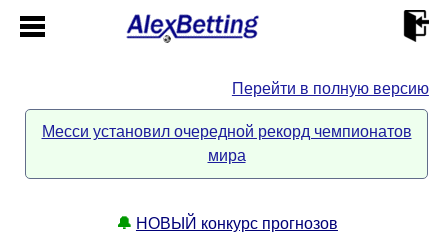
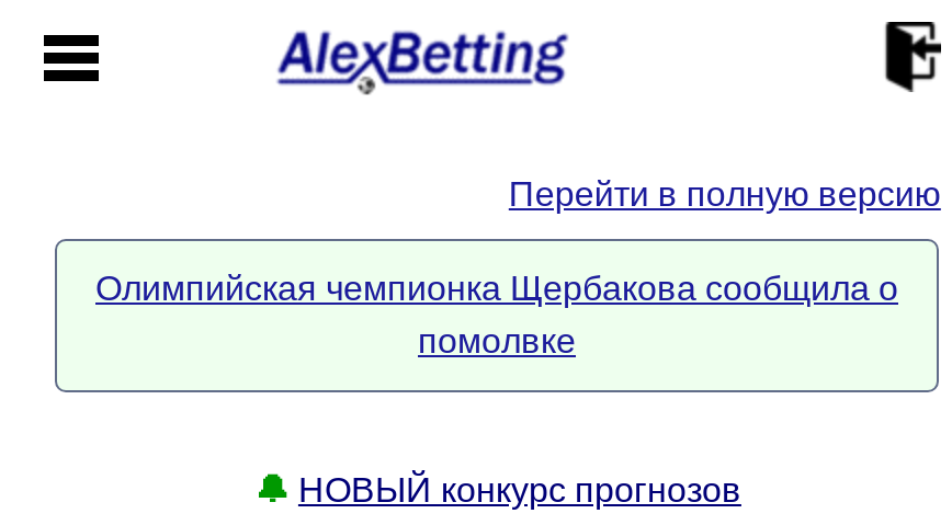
- Месси установил очередной рекорд чемпионатов
- мира
+ Олимпийская чемпионка Щербакова сообщила о
+ помолвке
